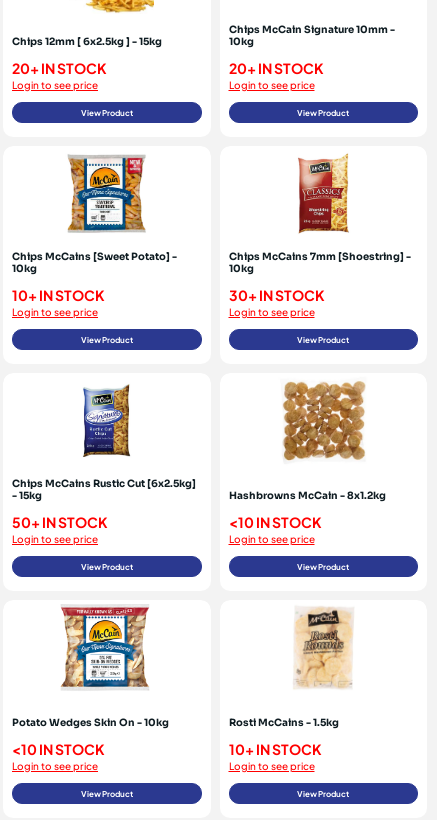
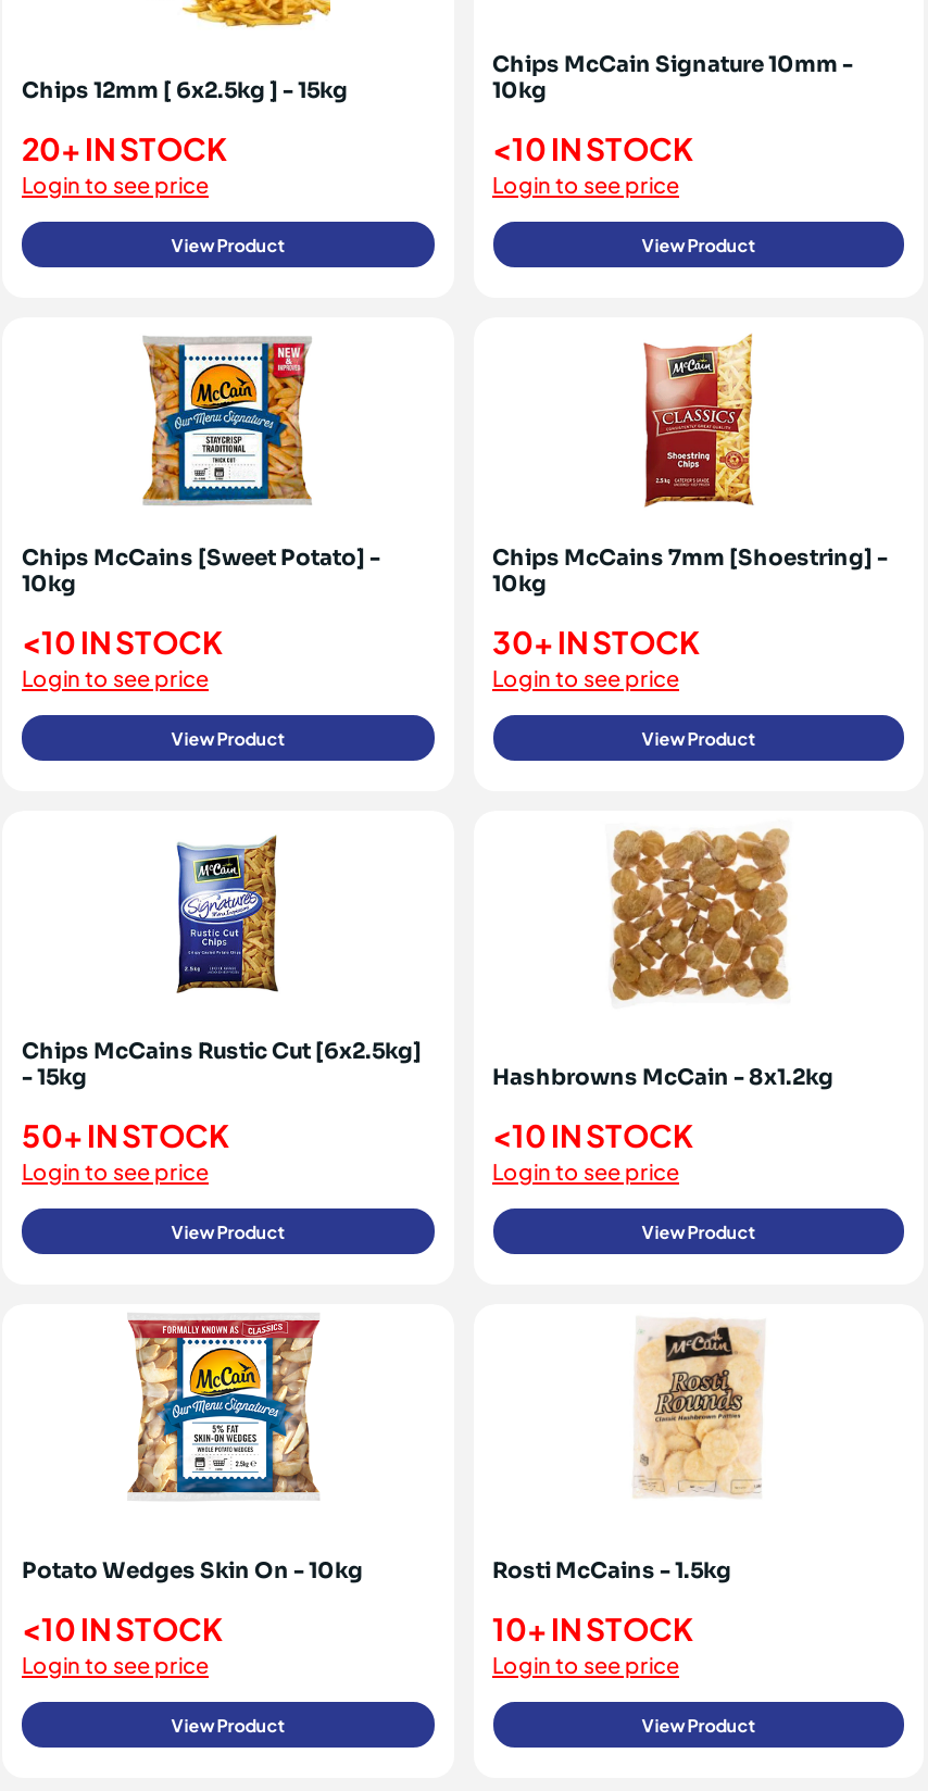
- 20+ IN STOCK
+ <10 IN STOCK

- 10+ IN STOCK
+ <10 IN STOCK
